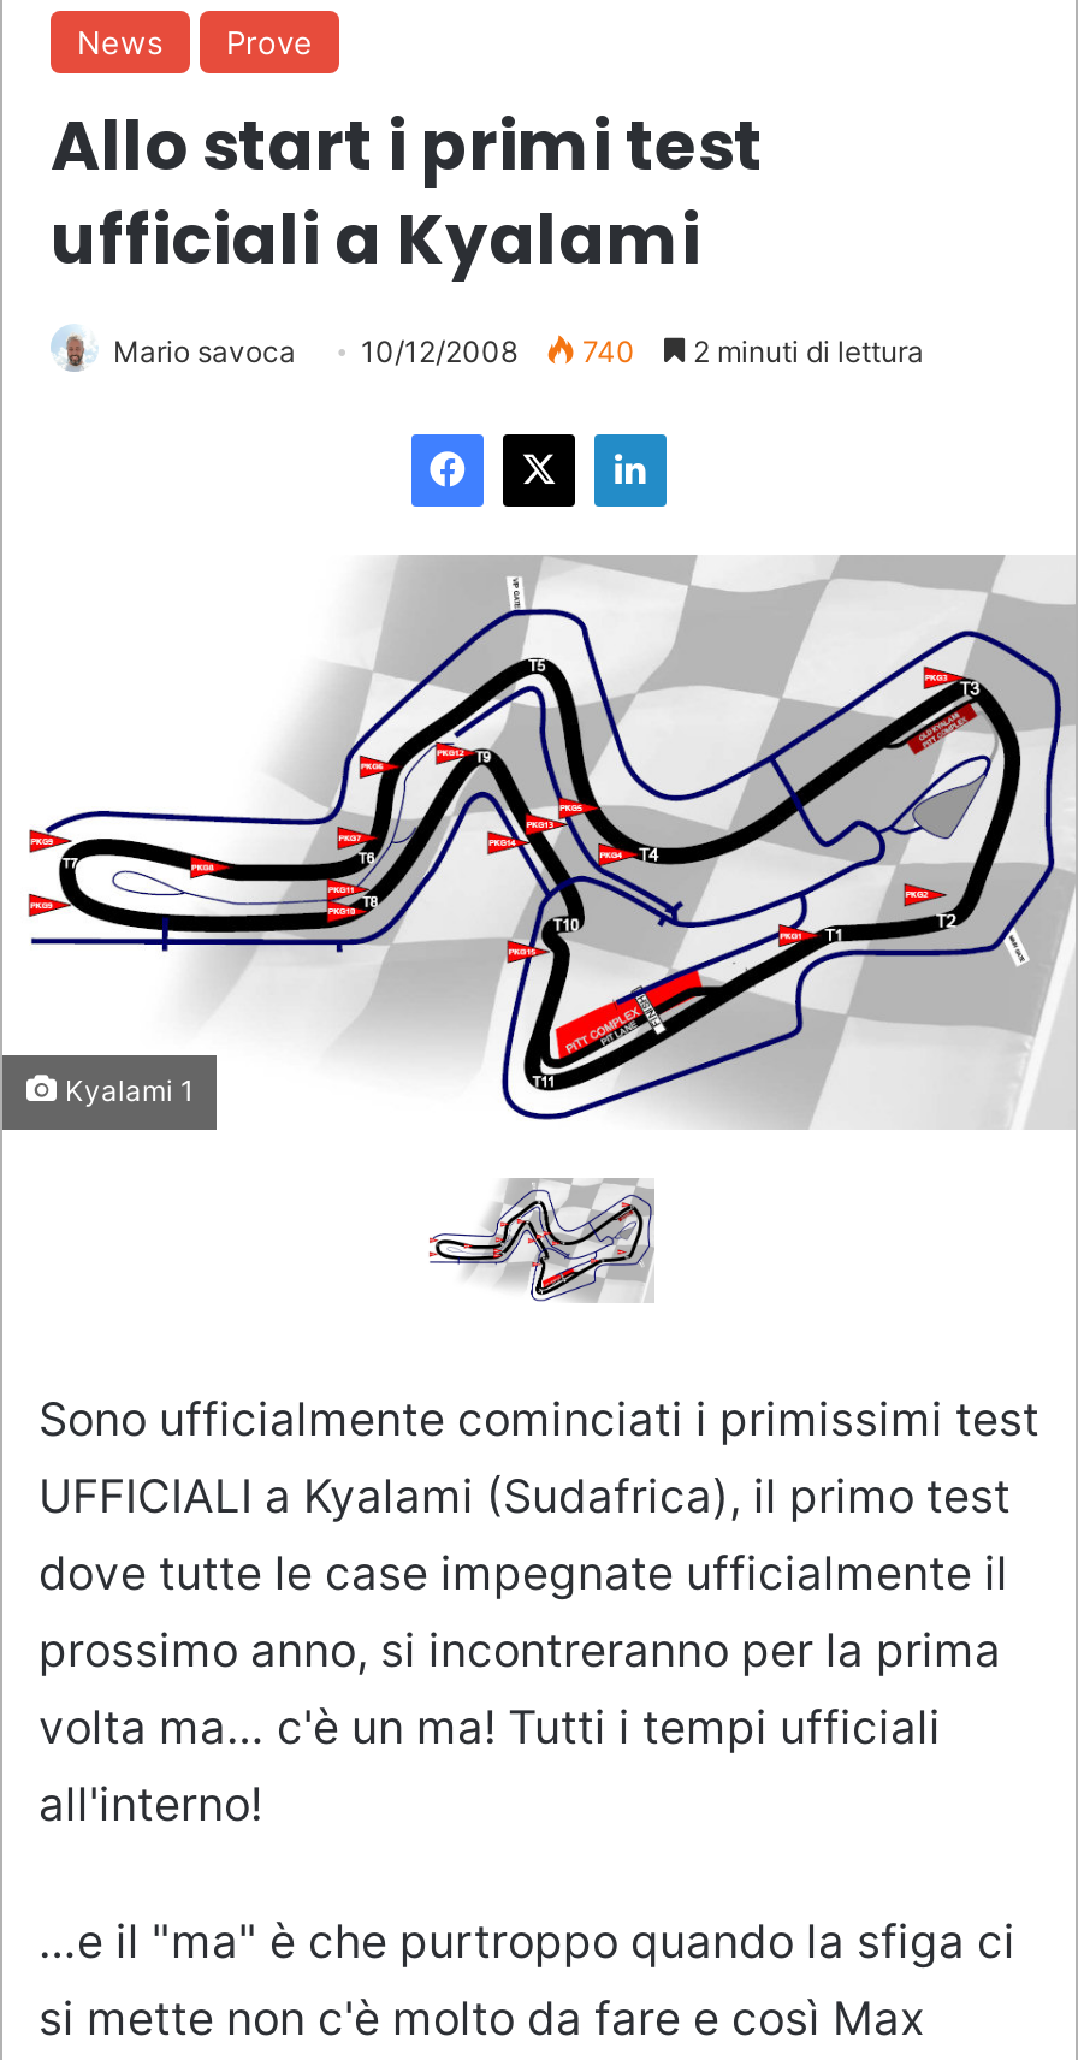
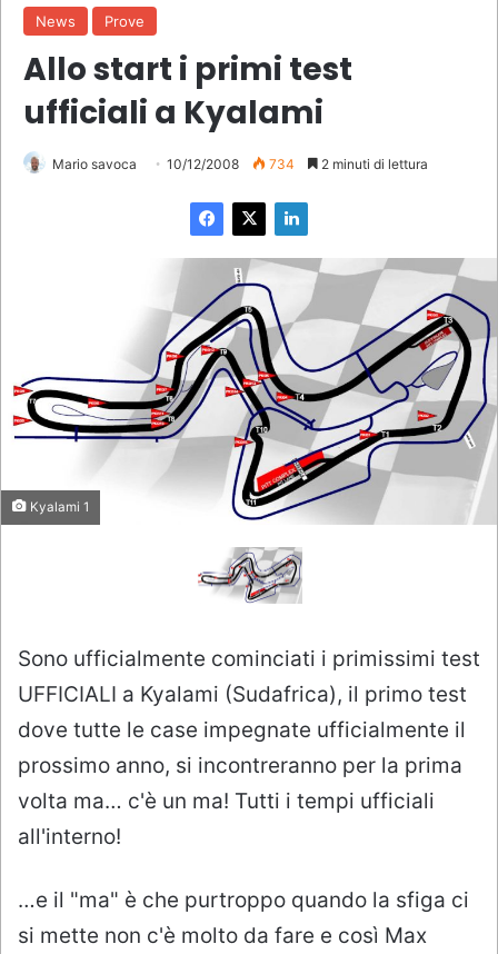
- Mario savoca 10/12/2008 740 2 minuti di lettura
+ Mario savoca 10/12/2008 734 2 minuti di lettura
